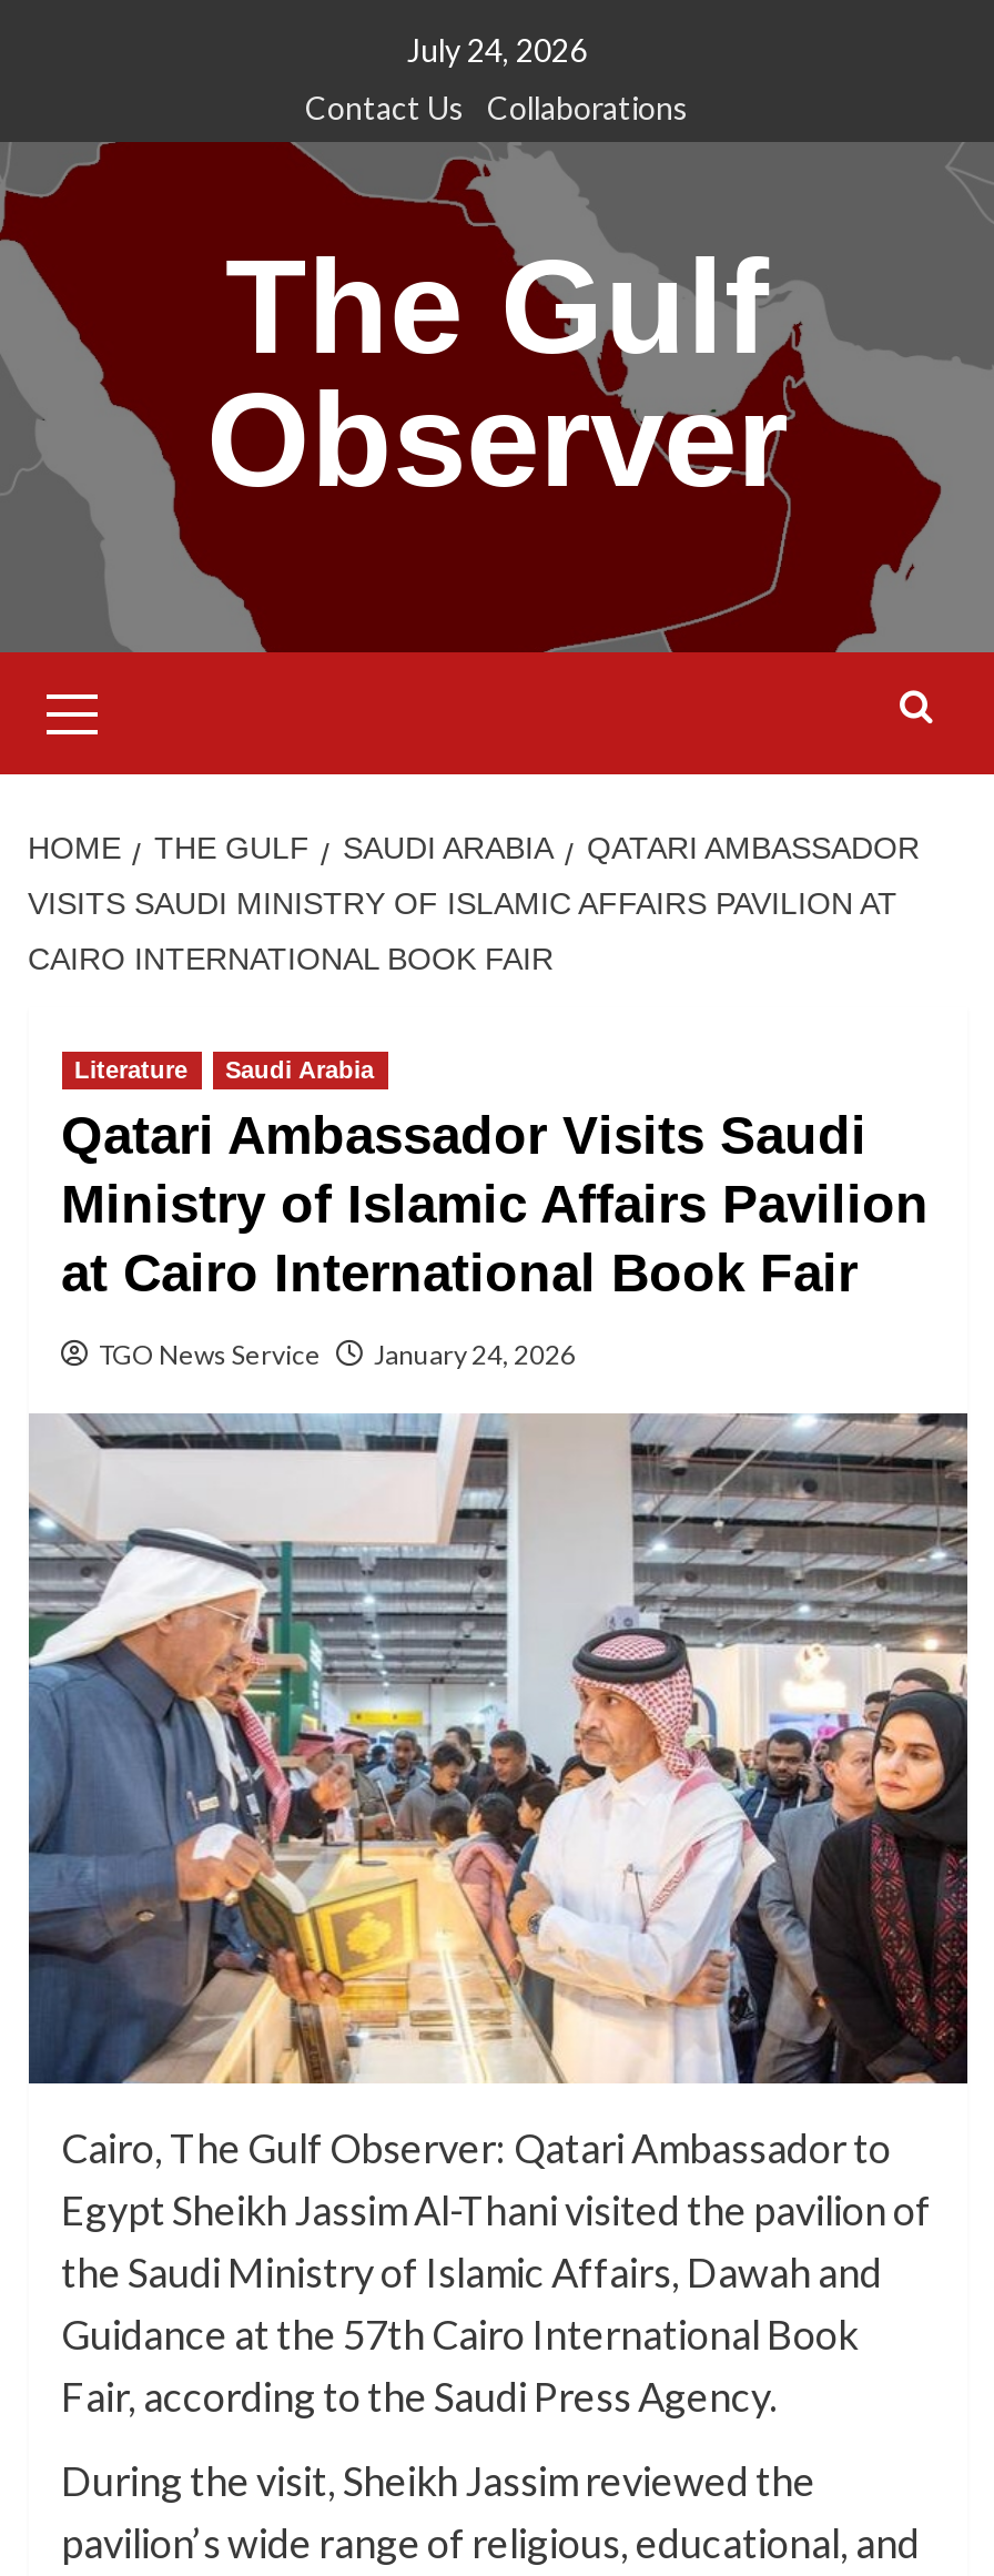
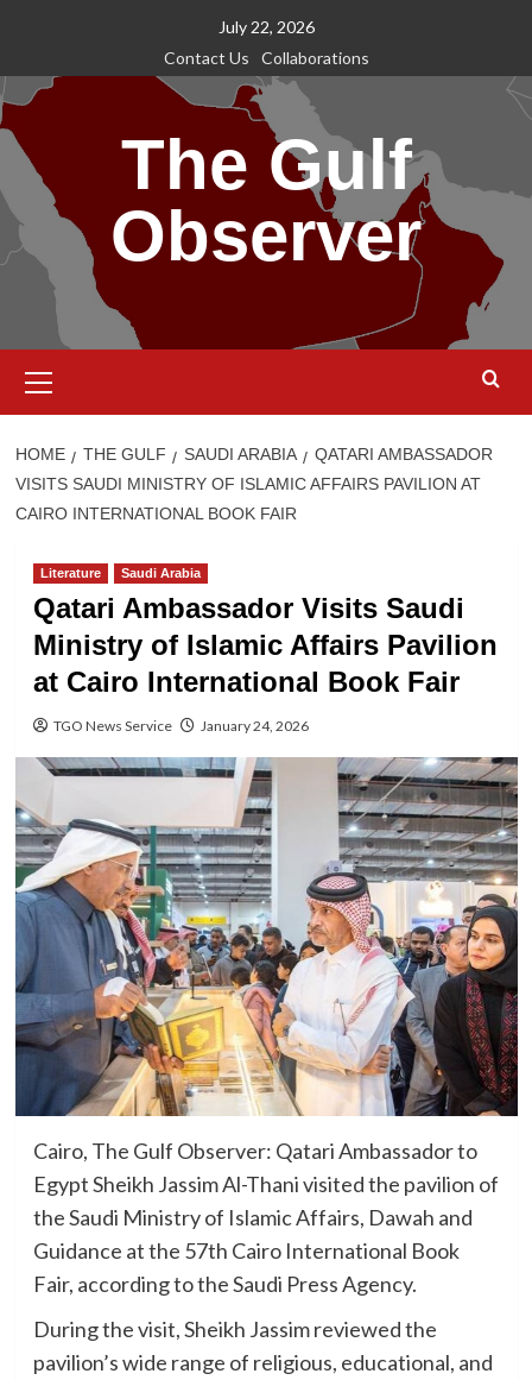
- July 24, 2026
+ July 22, 2026
